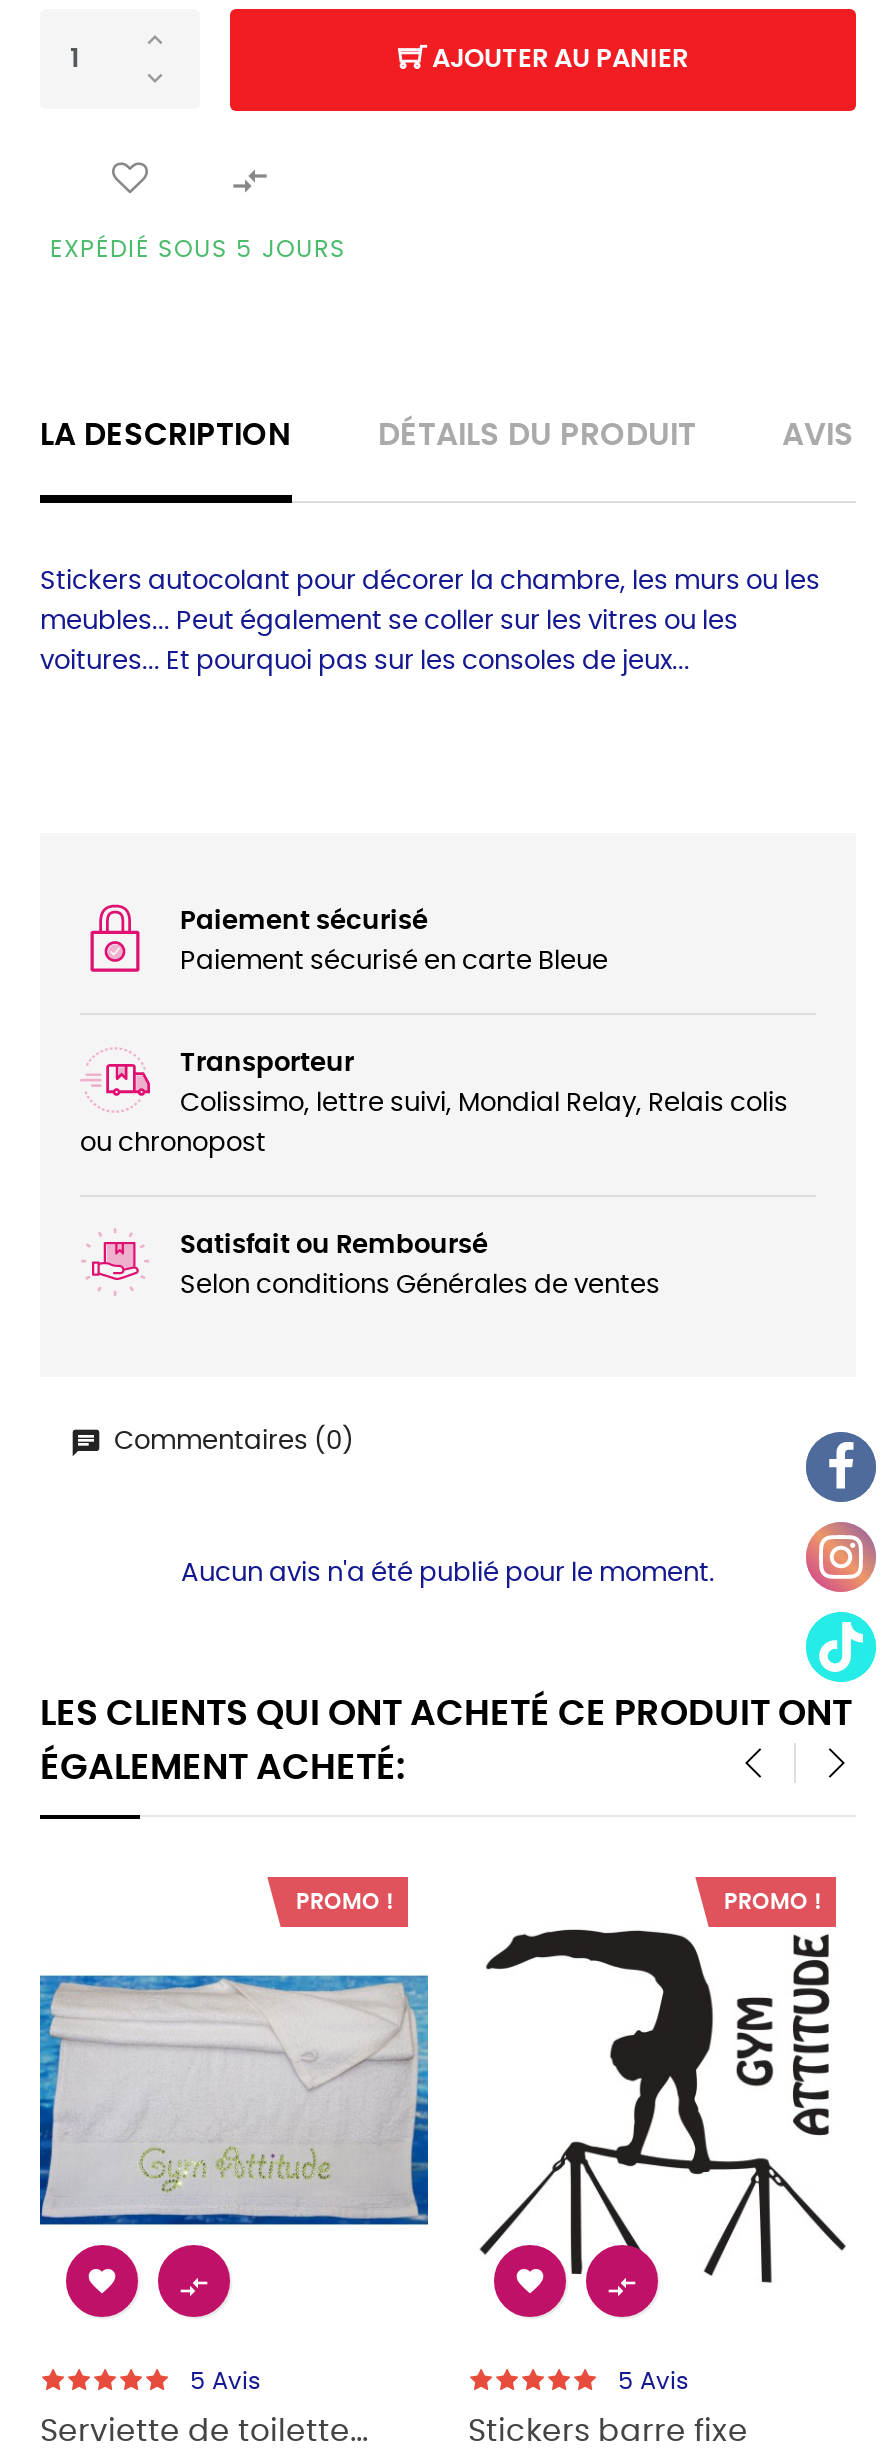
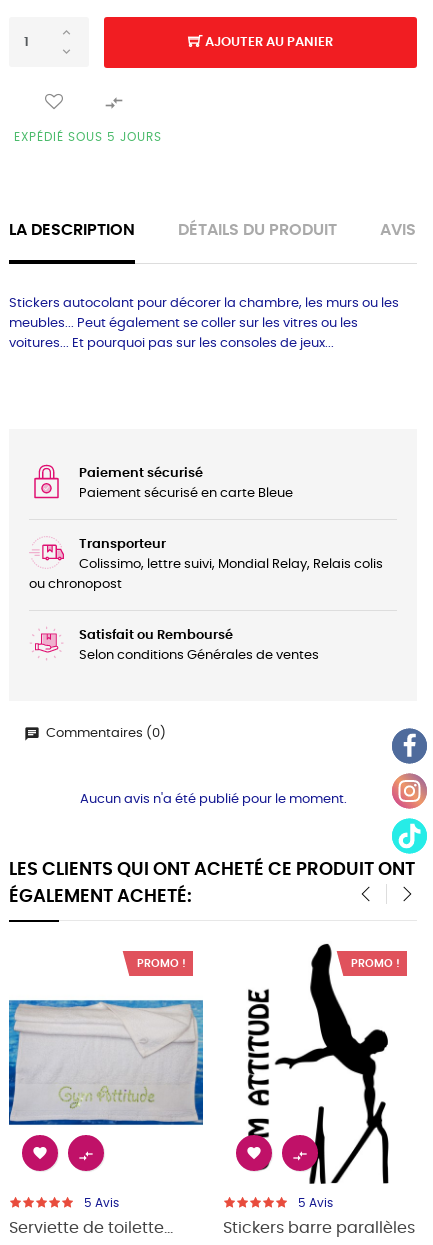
- [image]
- Stickers barre fixe
+ [image]
+ Stickers barre parallèles
